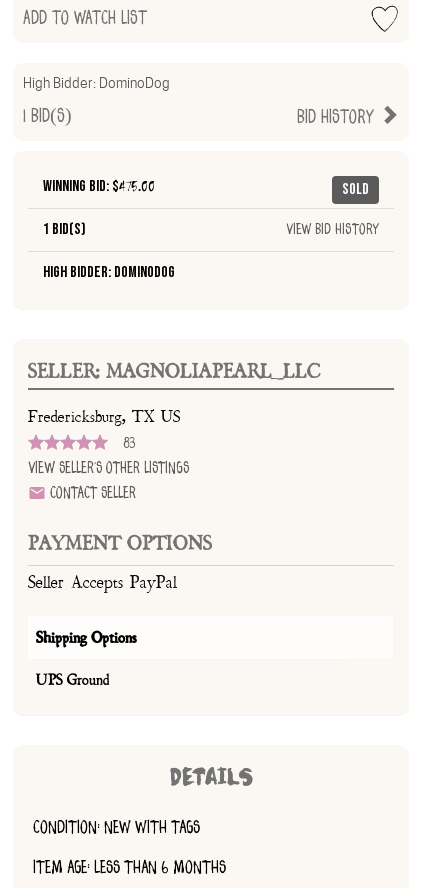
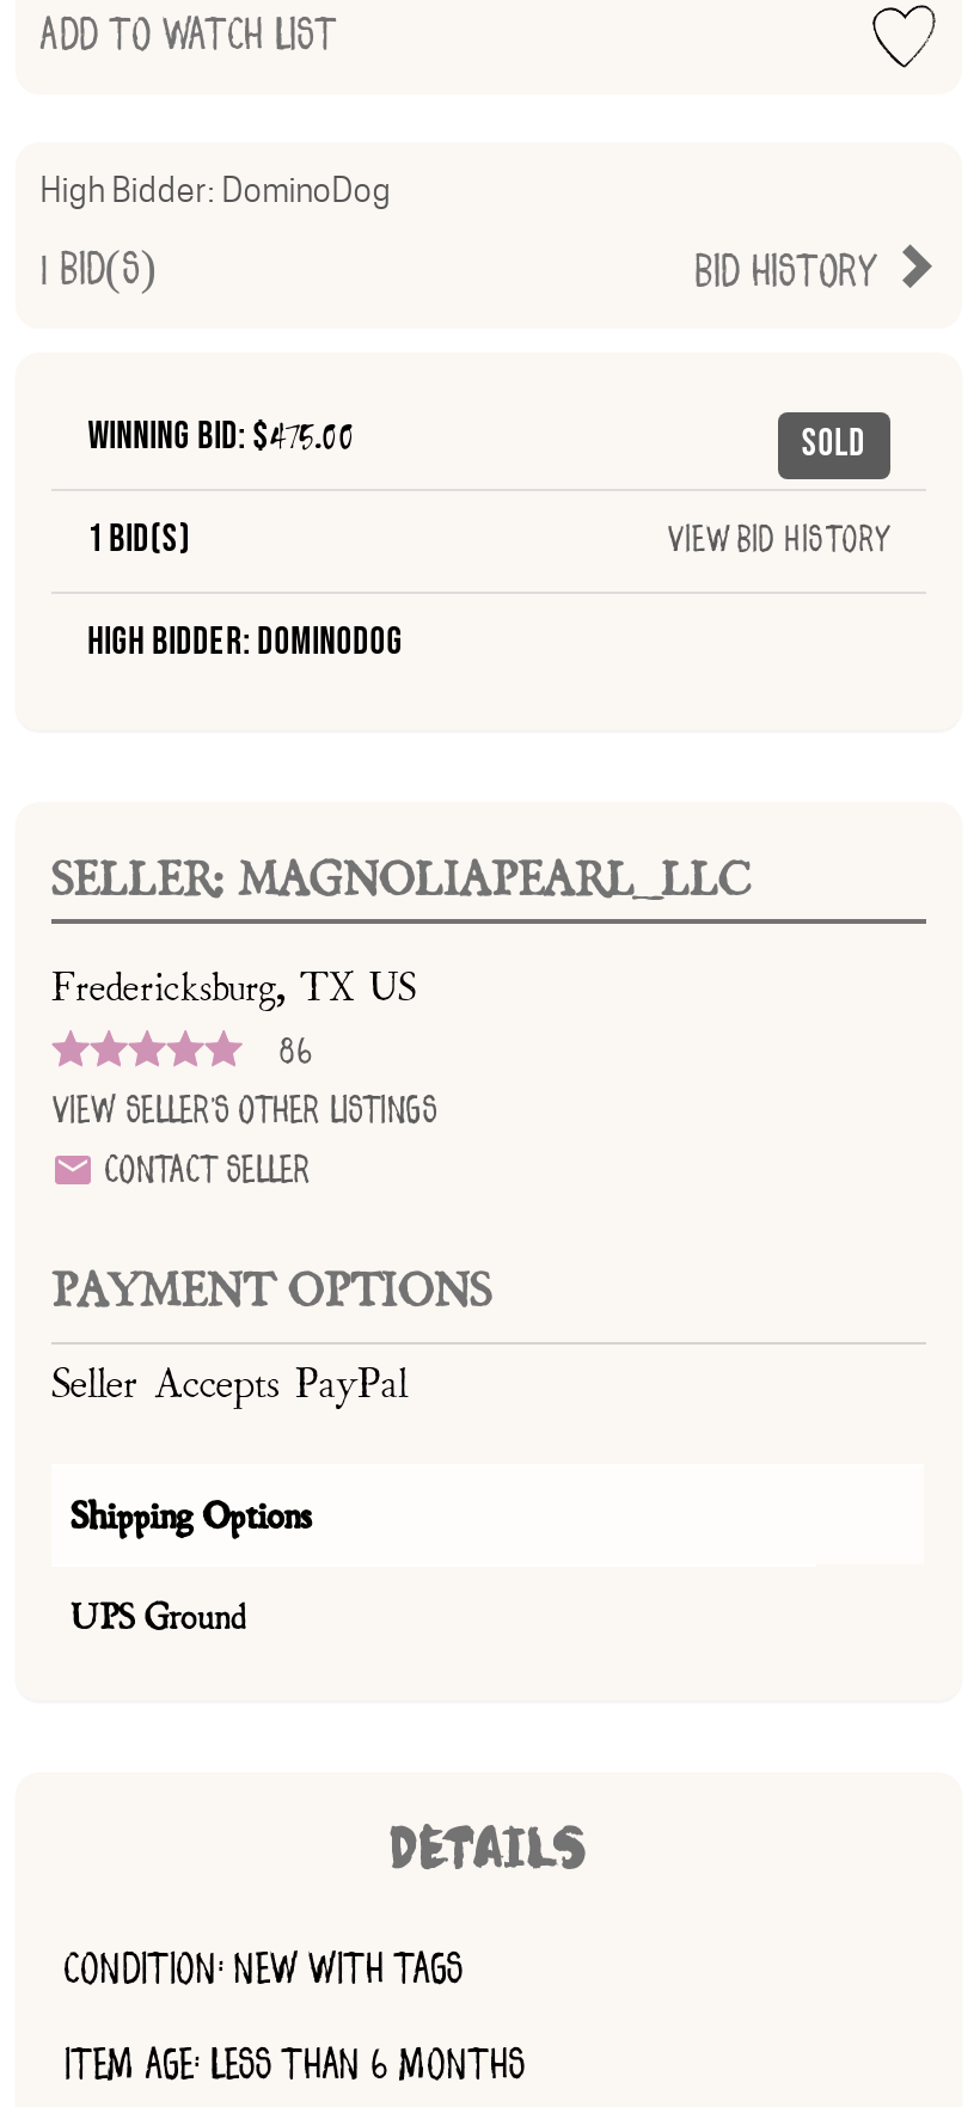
- 83
+ 86
